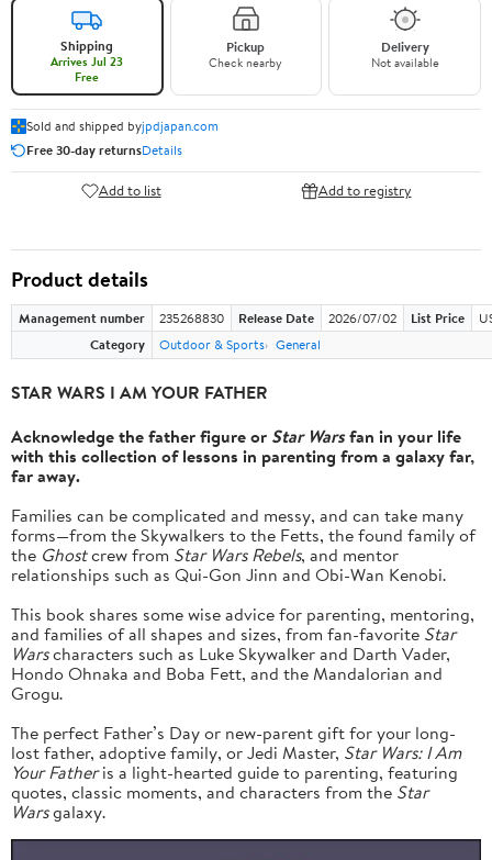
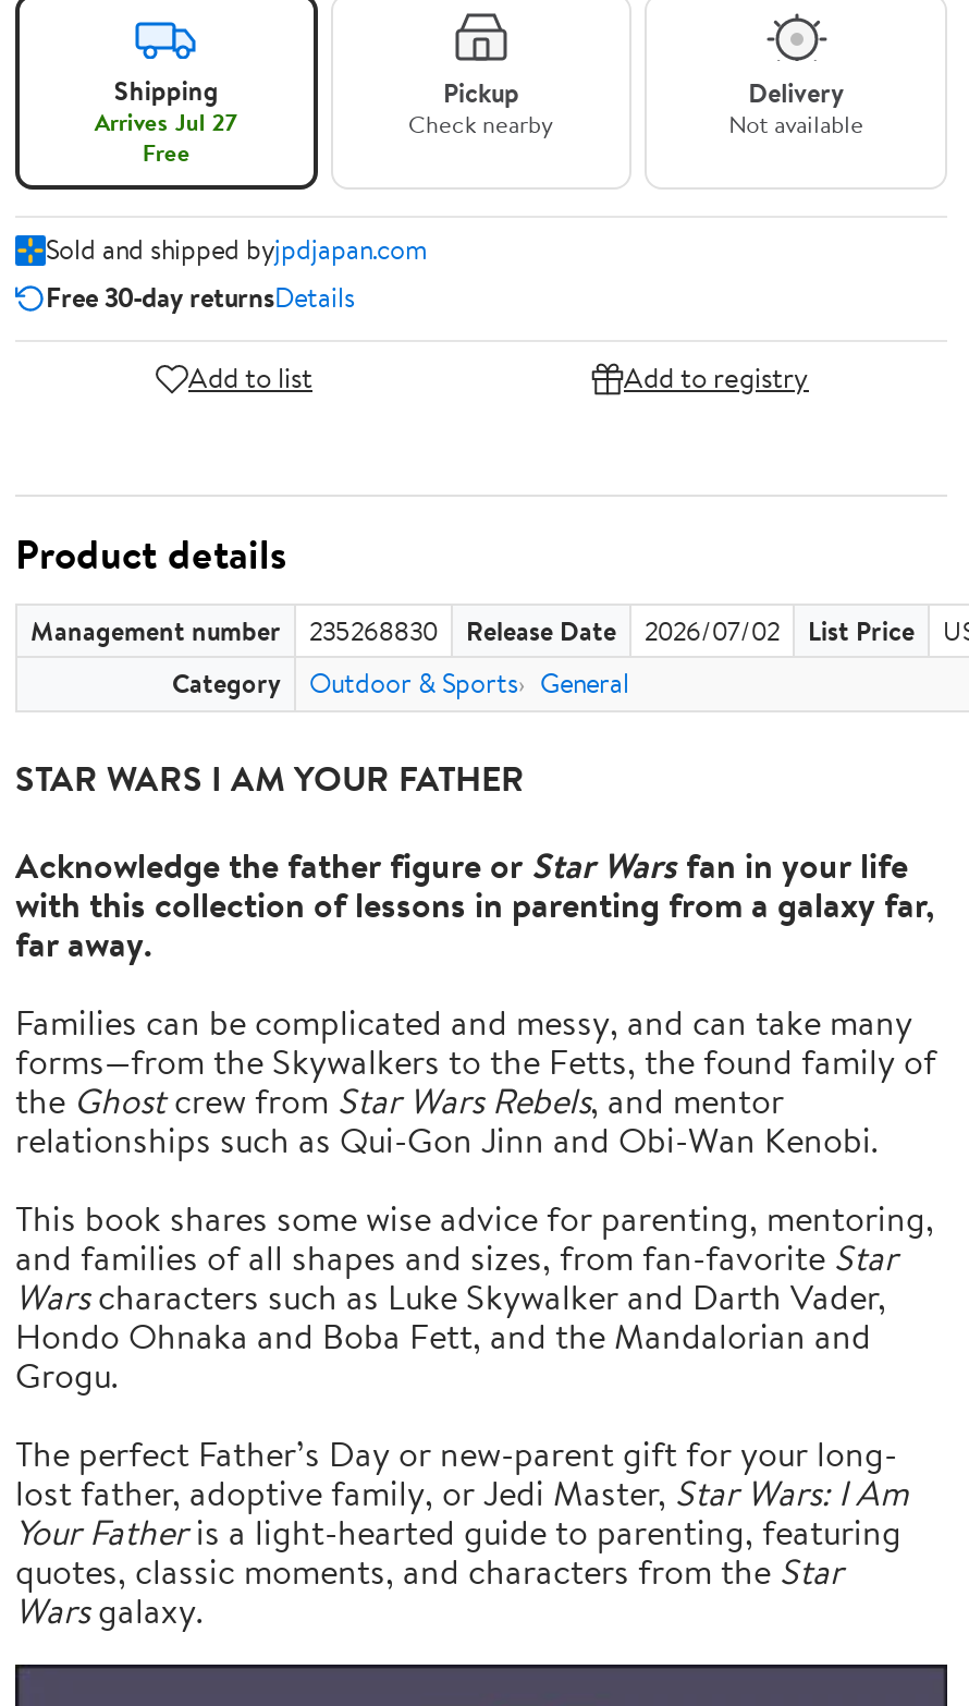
- Arrives Jul 23
+ Arrives Jul 27
